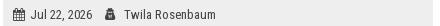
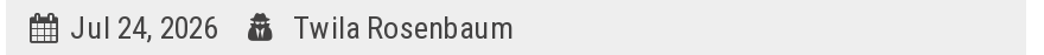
- Jul 22, 2026 Twila Rosenbaum
+ Jul 24, 2026 Twila Rosenbaum
